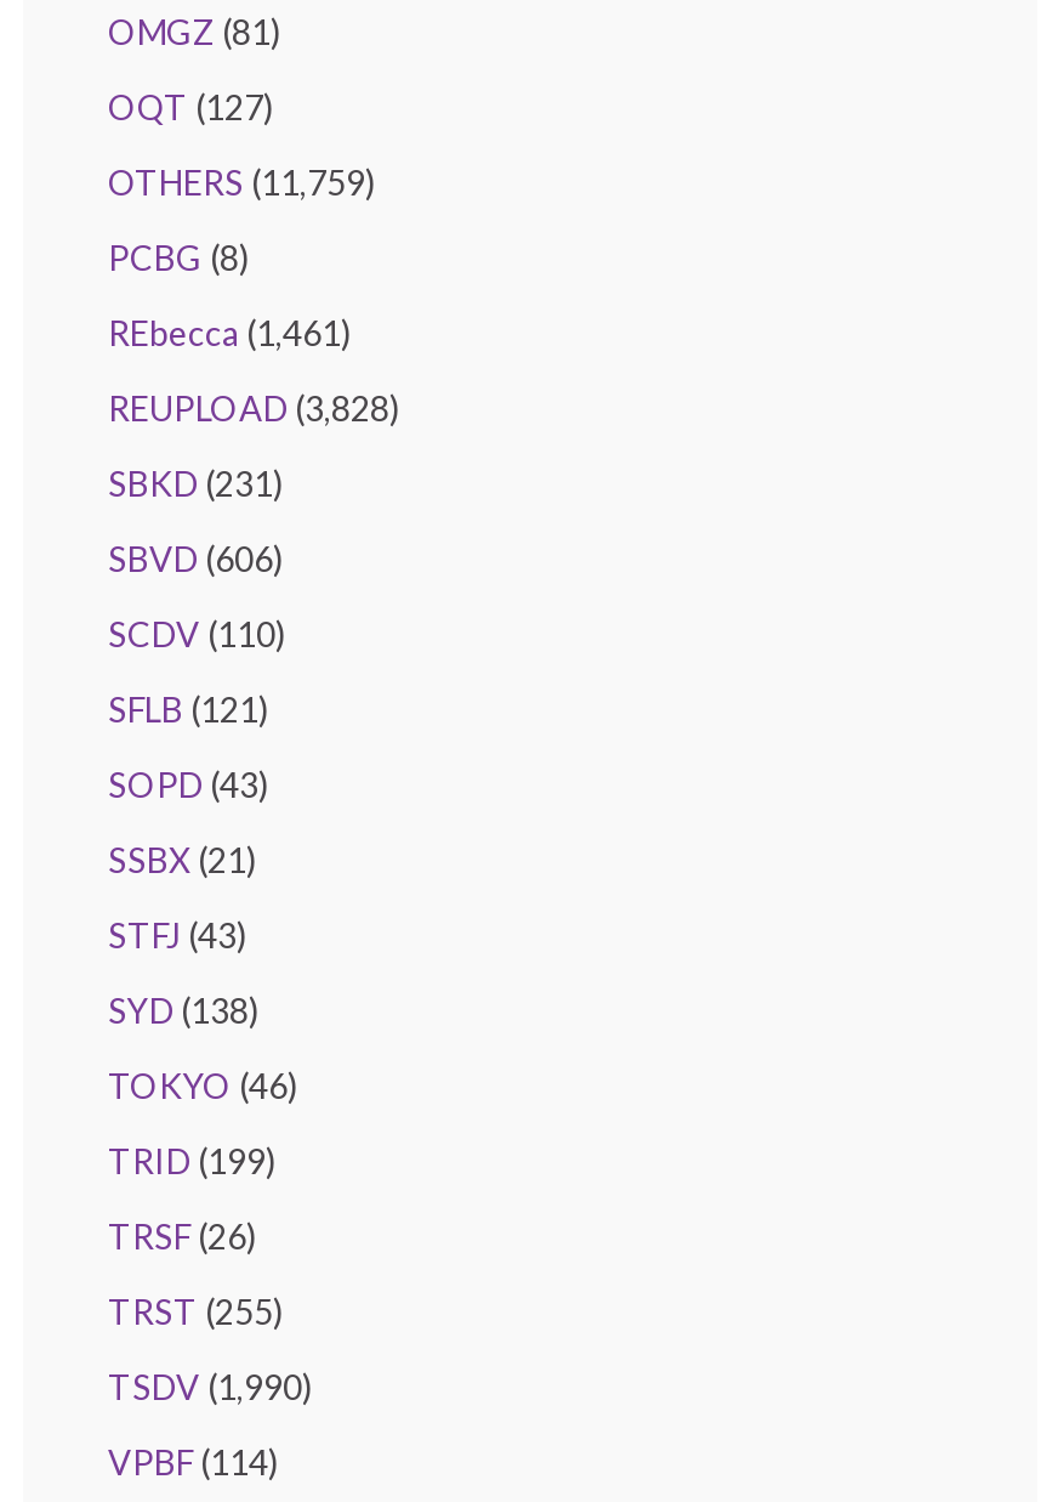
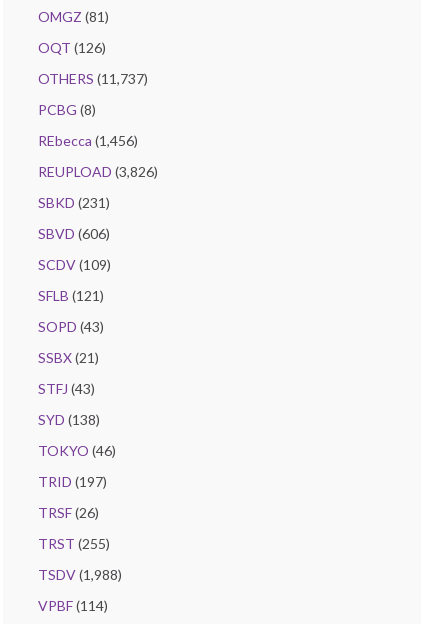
- OQT (127)
+ OQT (126)

- OTHERS (11,759)
+ OTHERS (11,737)

- REbecca (1,461)
+ REbecca (1,456)

- REUPLOAD (3,828)
+ REUPLOAD (3,826)

- SCDV (110)
+ SCDV (109)

- TRID (199)
+ TRID (197)

- TSDV (1,990)
+ TSDV (1,988)
